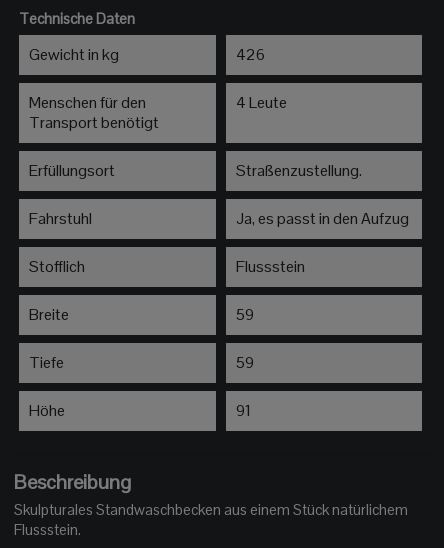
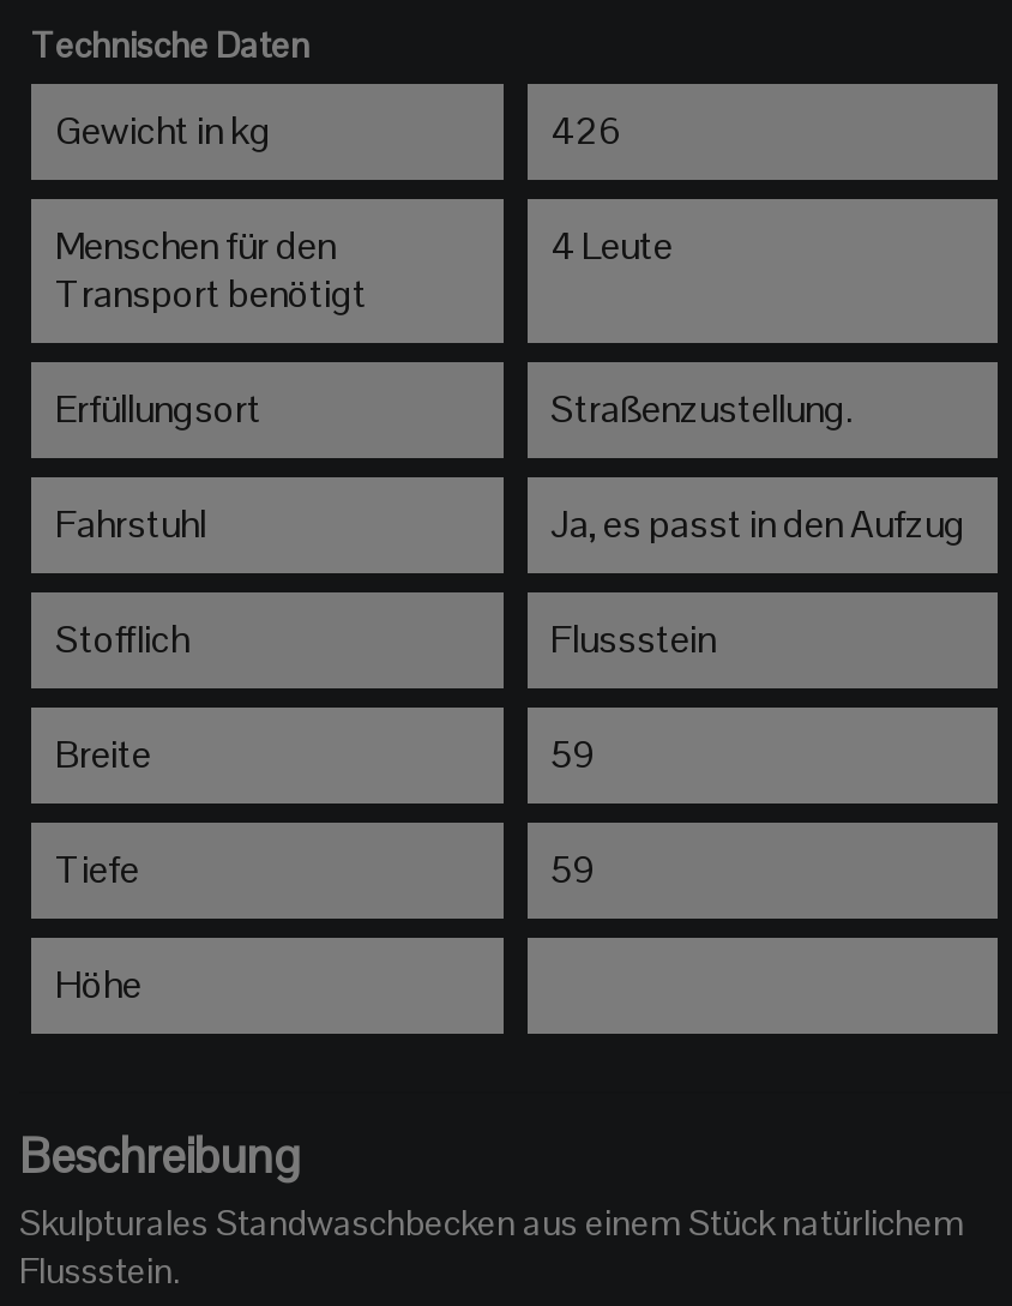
- 91
